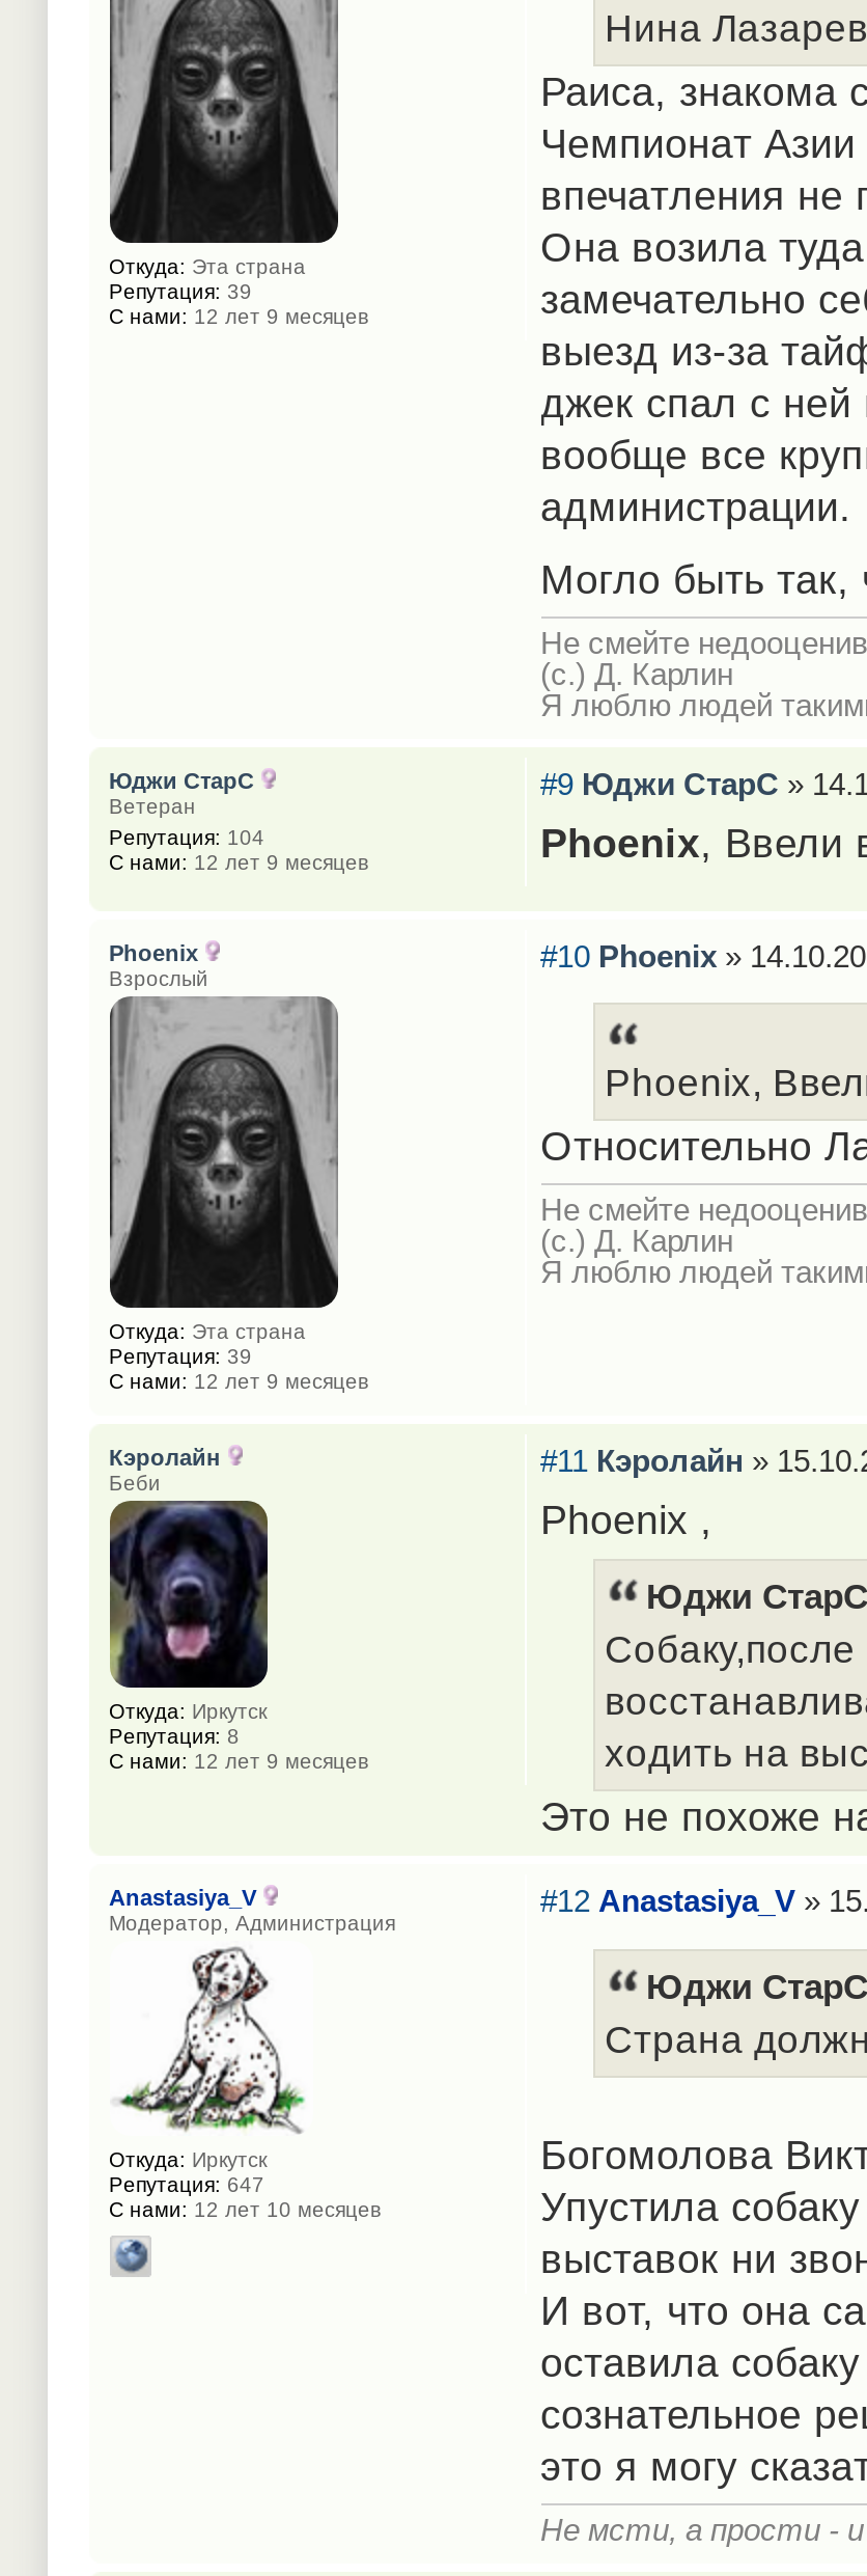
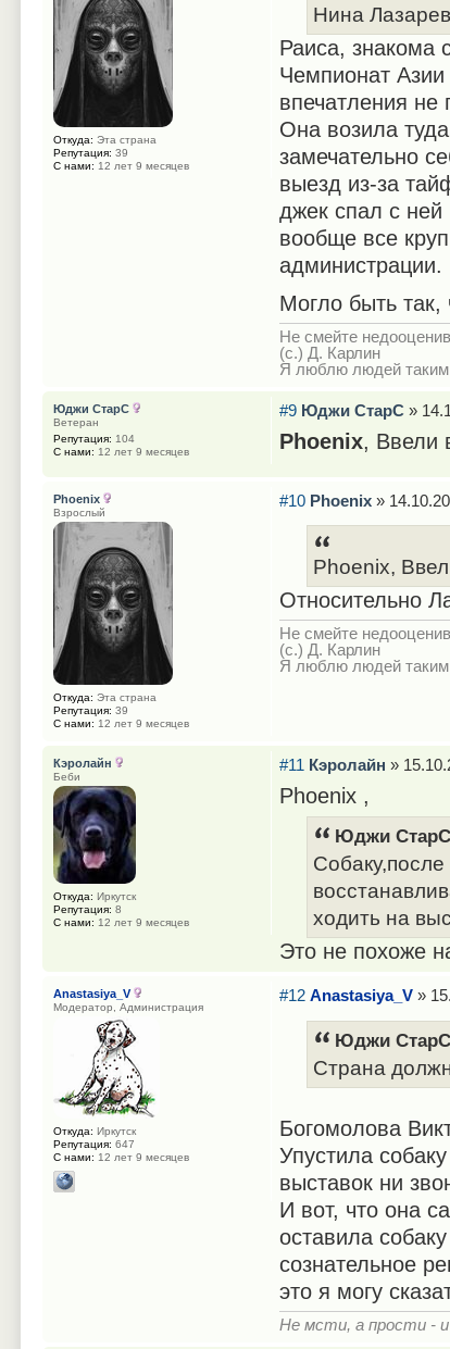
- С нами: 12 лет 10 месяцев
+ С нами: 12 лет 9 месяцев
